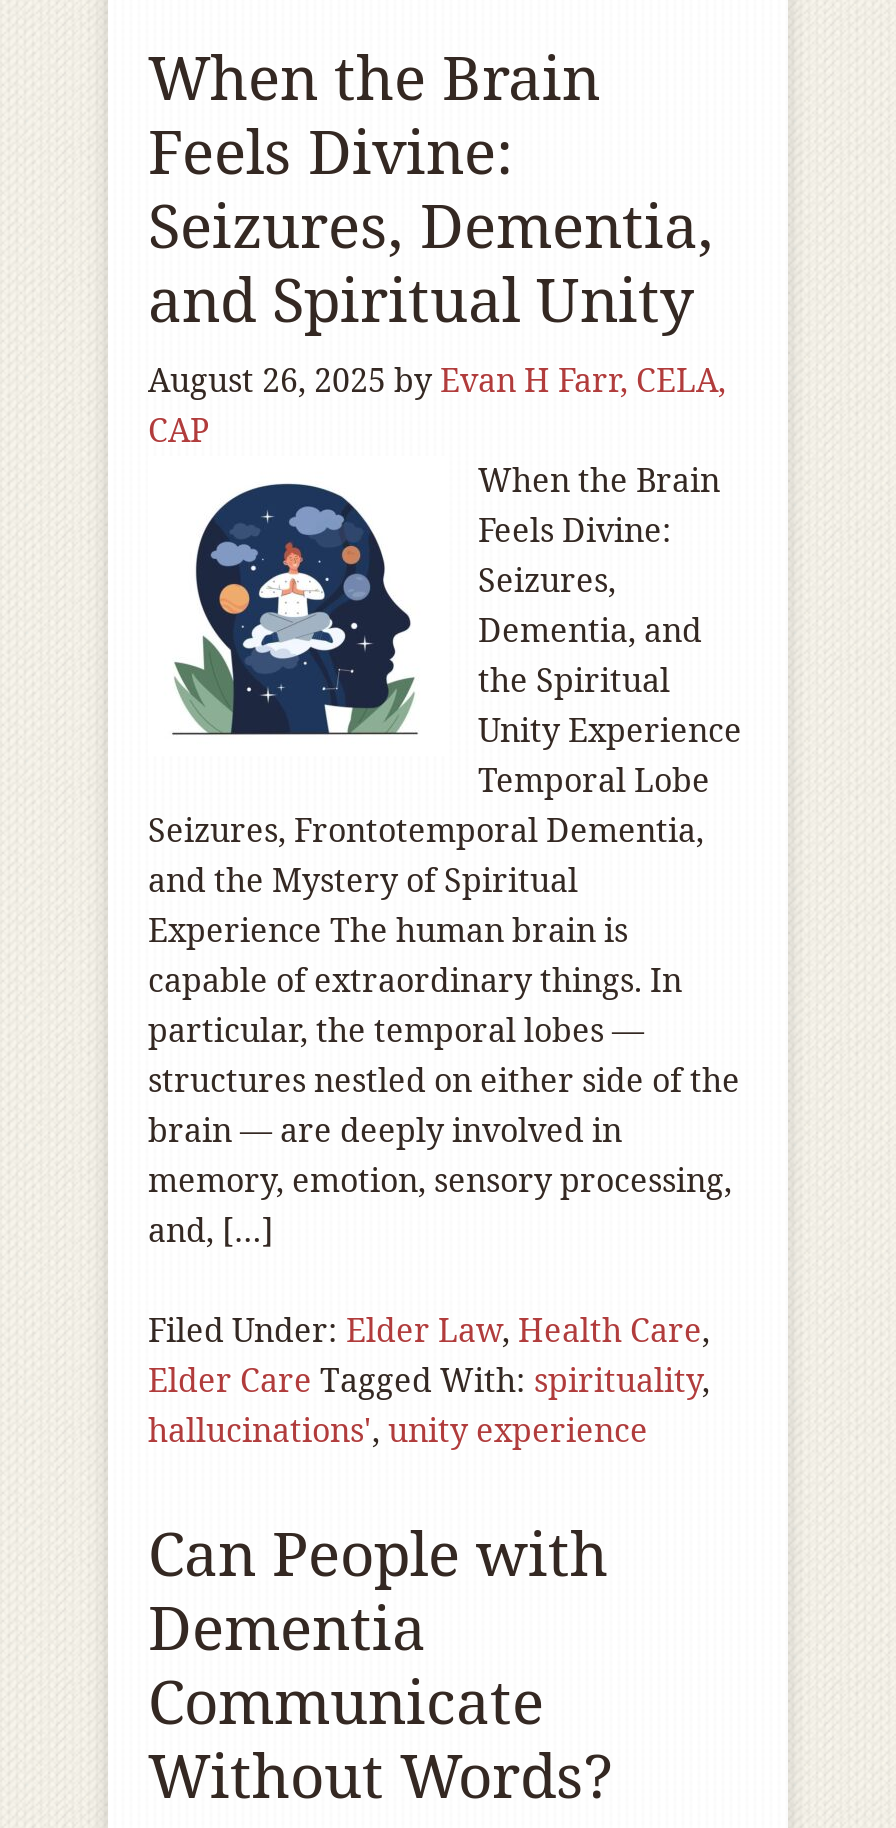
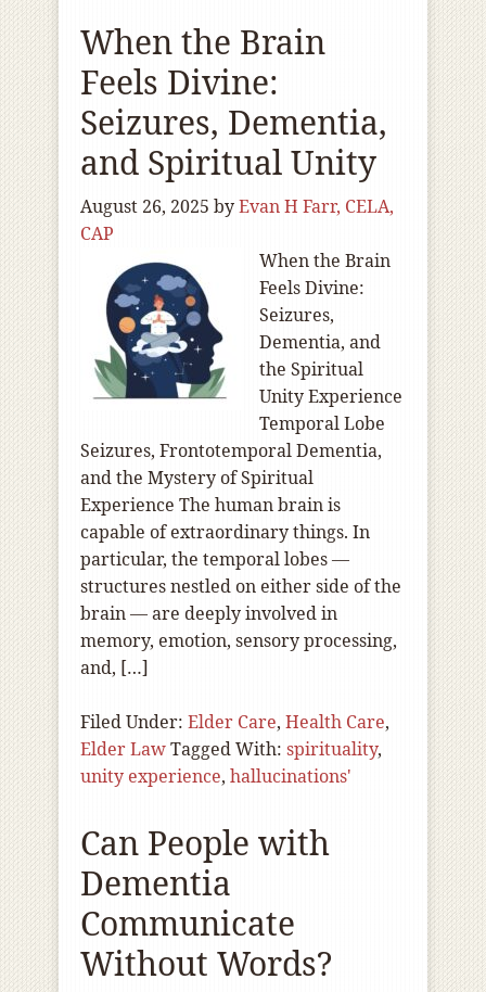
- Filed Under: Elder Law, Health Care,
- Elder Care Tagged With: spirituality,
- hallucinations', unity experience
+ Filed Under: Elder Care, Health Care,
+ Elder Law Tagged With: spirituality,
+ unity experience, hallucinations'
